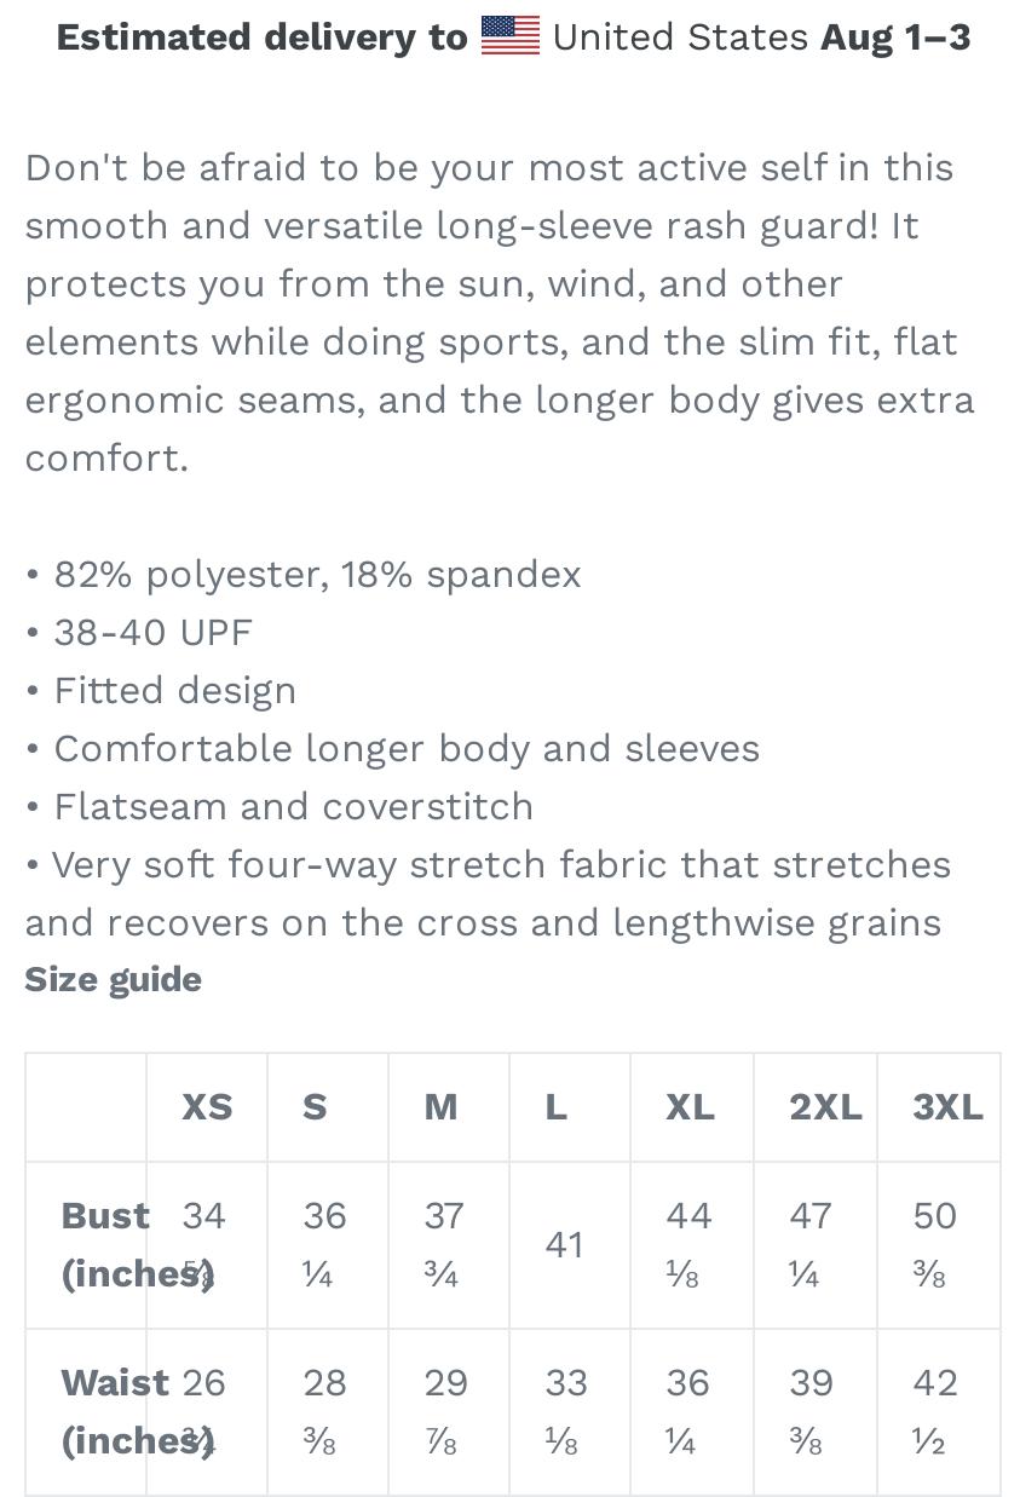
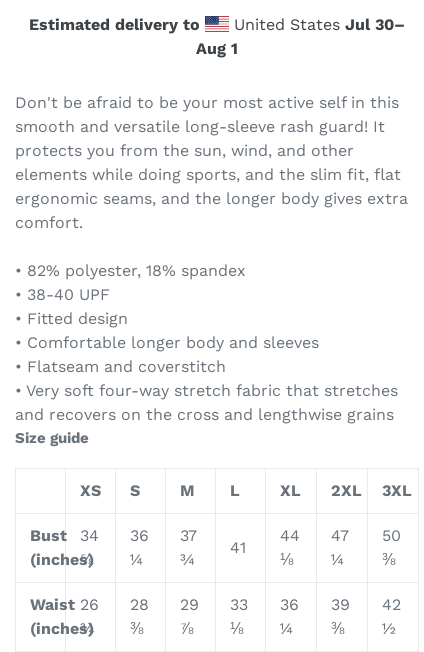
- United States Aug 1–3
+ United States Jul 30–
+ Aug 1
